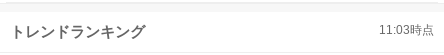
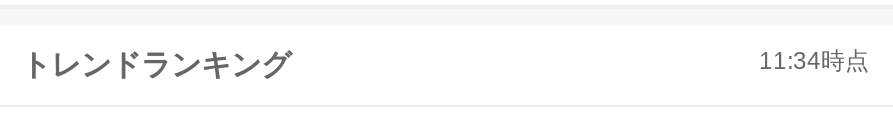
- 11:03時点
+ 11:34時点
